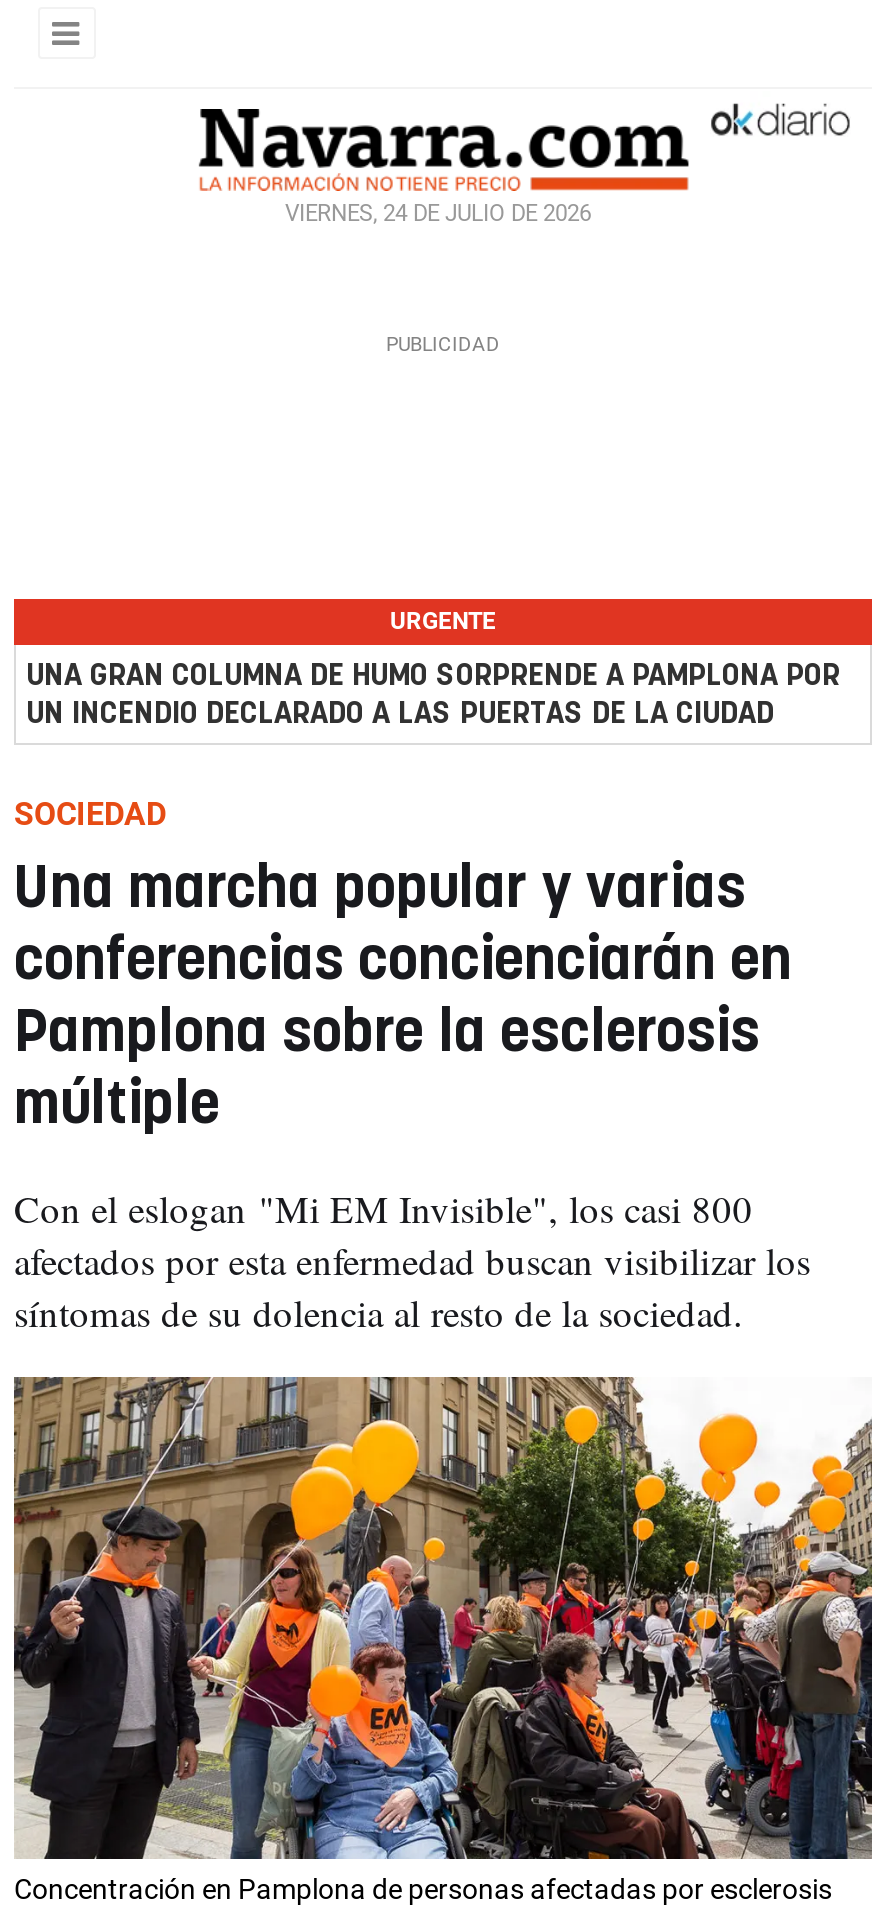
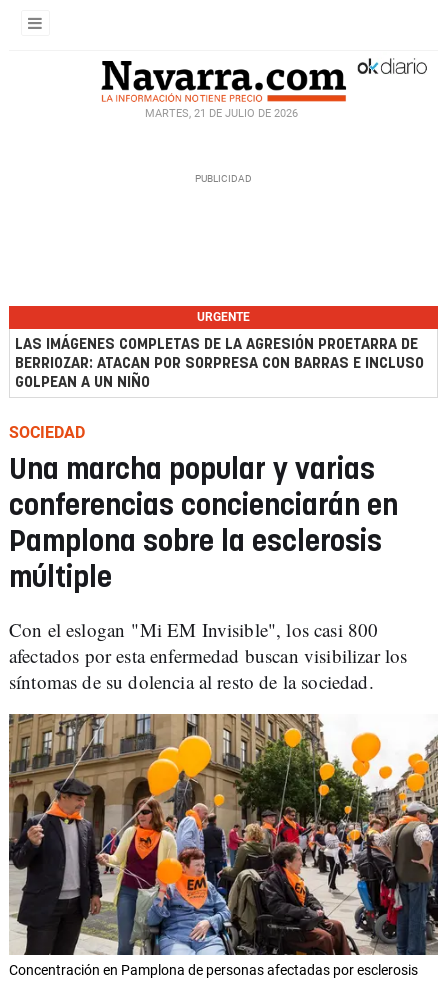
- VIERNES, 24 DE JULIO DE 2026
+ MARTES, 21 DE JULIO DE 2026

- UNA GRAN COLUMNA DE HUMO SORPRENDE A PAMPLONA POR
- UN INCENDIO DECLARADO A LAS PUERTAS DE LA CIUDAD
+ LAS IMÁGENES COMPLETAS DE LA AGRESIÓN PROETARRA DE
+ BERRIOZAR: ATACAN POR SORPRESA CON BARRAS E INCLUSO
+ GOLPEAN A UN NIÑO
